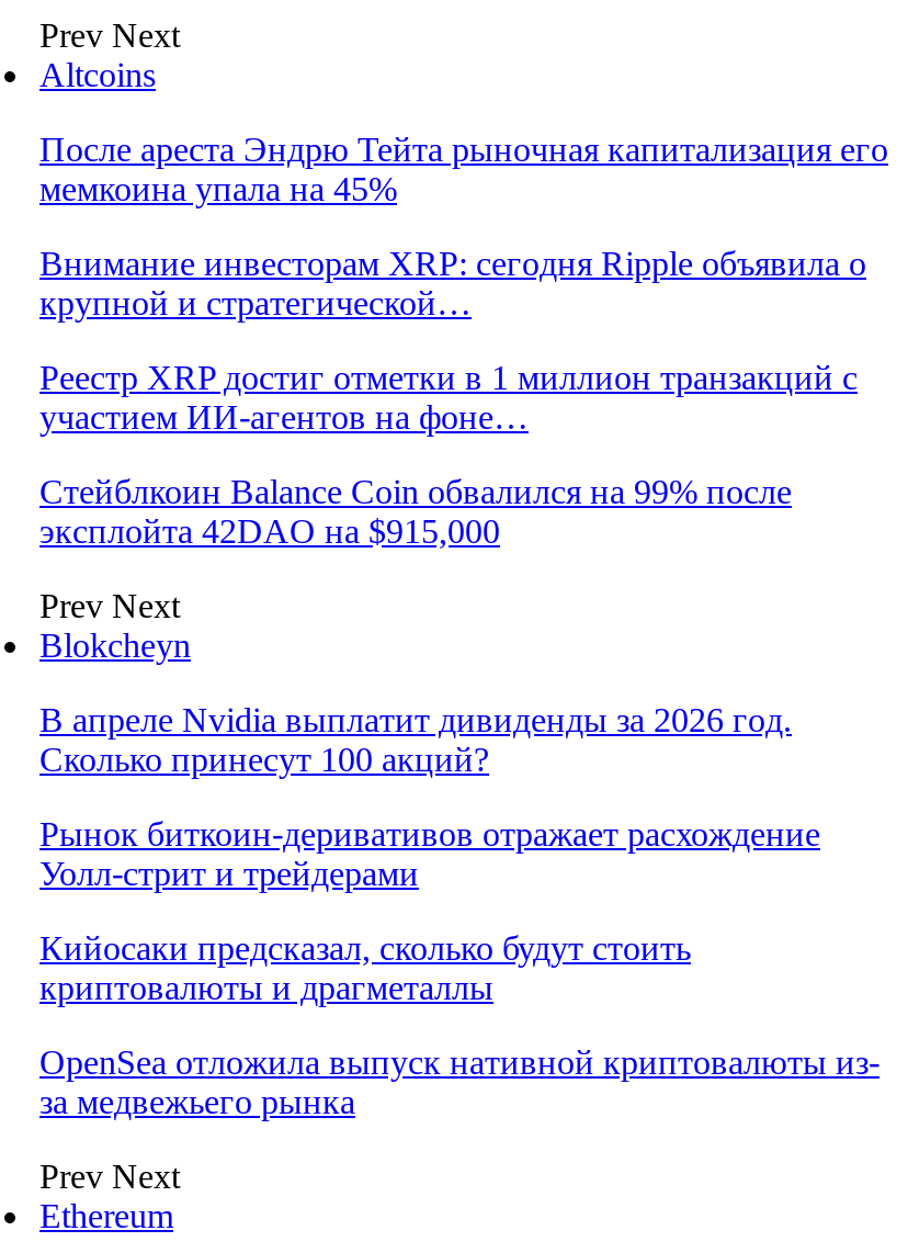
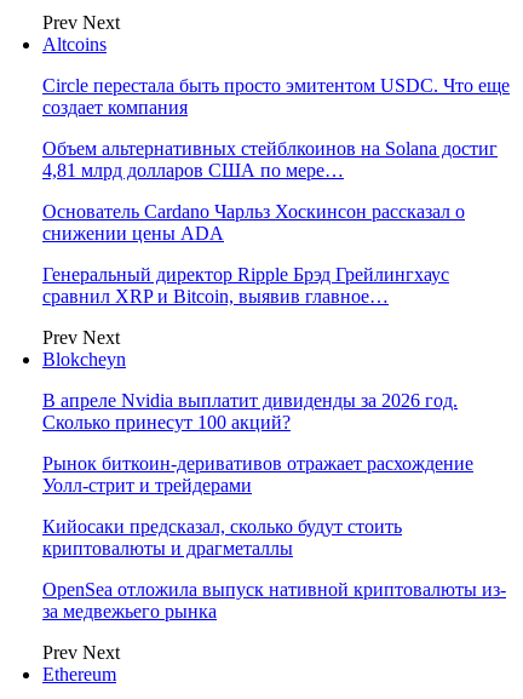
- После ареста Эндрю Тейта рыночная капитализация его
- мемкоина упала на 45%
+ Circle перестала быть просто эмитентом USDC. Что еще
+ создает компания

- Внимание инвесторам XRP: сегодня Ripple объявила о
- крупной и стратегической…
+ Объем альтернативных стейблкоинов на Solana достиг
+ 4,81 млрд долларов США по мере…

- Реестр XRP достиг отметки в 1 миллион транзакций с
- участием ИИ-агентов на фоне…
+ Основатель Cardano Чарльз Хоскинсон рассказал о
+ снижении цены ADA

- Стейблкоин Balance Coin обвалился на 99% после
- эксплойта 42DAO на $915,000
+ Генеральный директор Ripple Брэд Грейлингхаус
+ сравнил XRP и Bitcoin, выявив главное…
